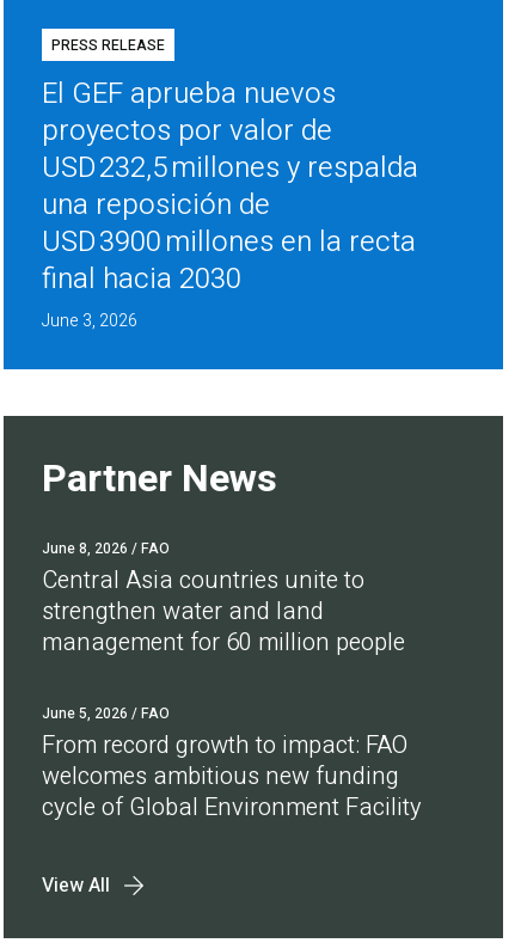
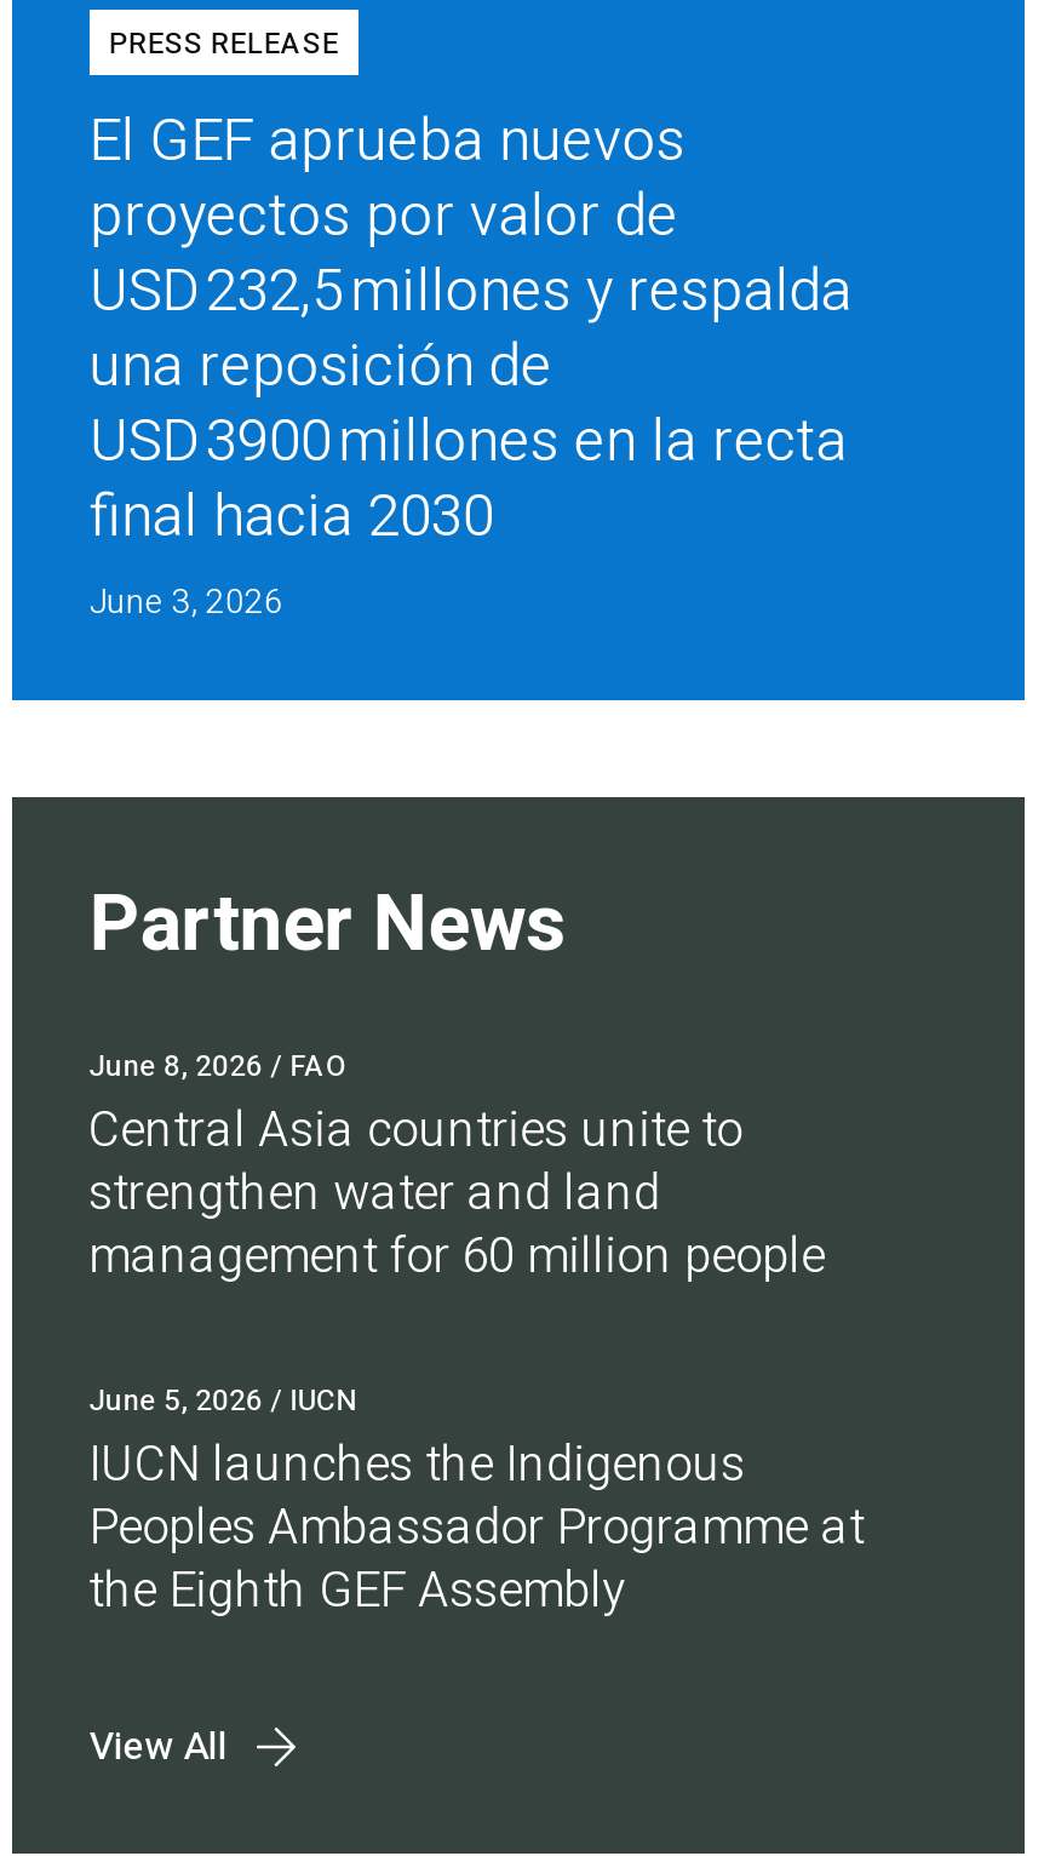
- June 5, 2026 / FAO
- From record growth to impact: FAO
- welcomes ambitious new funding
- cycle of Global Environment Facility
+ June 5, 2026 / IUCN
+ IUCN launches the Indigenous
+ Peoples Ambassador Programme at
+ the Eighth GEF Assembly
